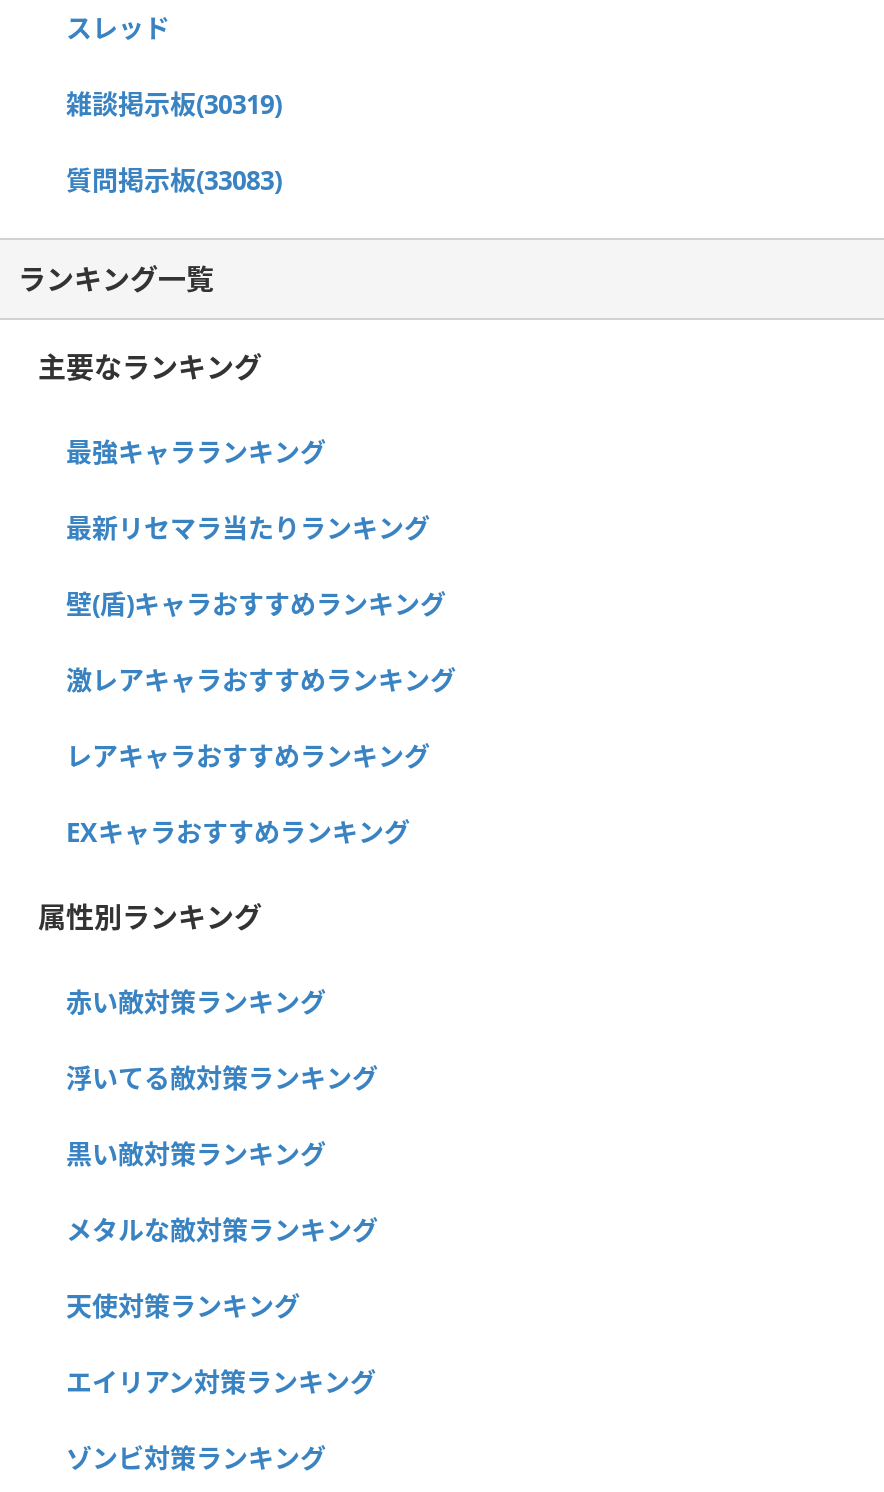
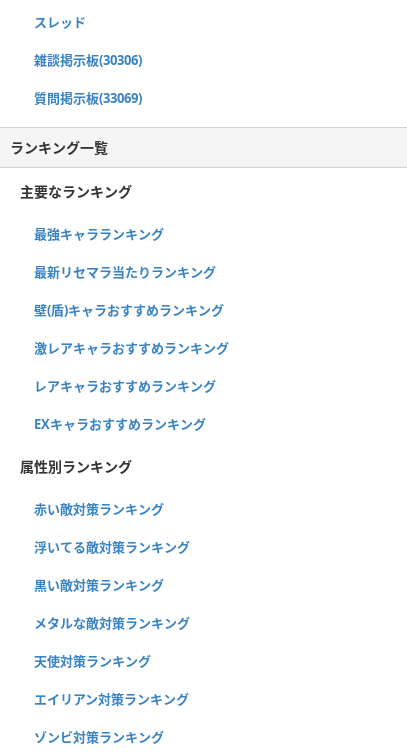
- 雑談掲示板(30319)
+ 雑談掲示板(30306)

- 質問掲示板(33083)
+ 質問掲示板(33069)
